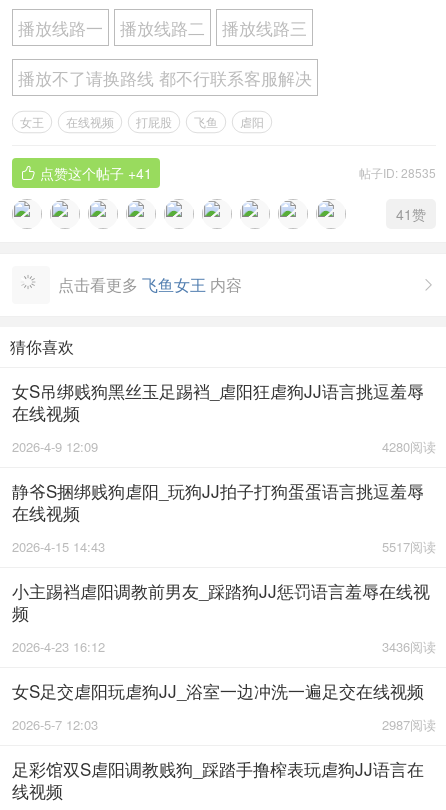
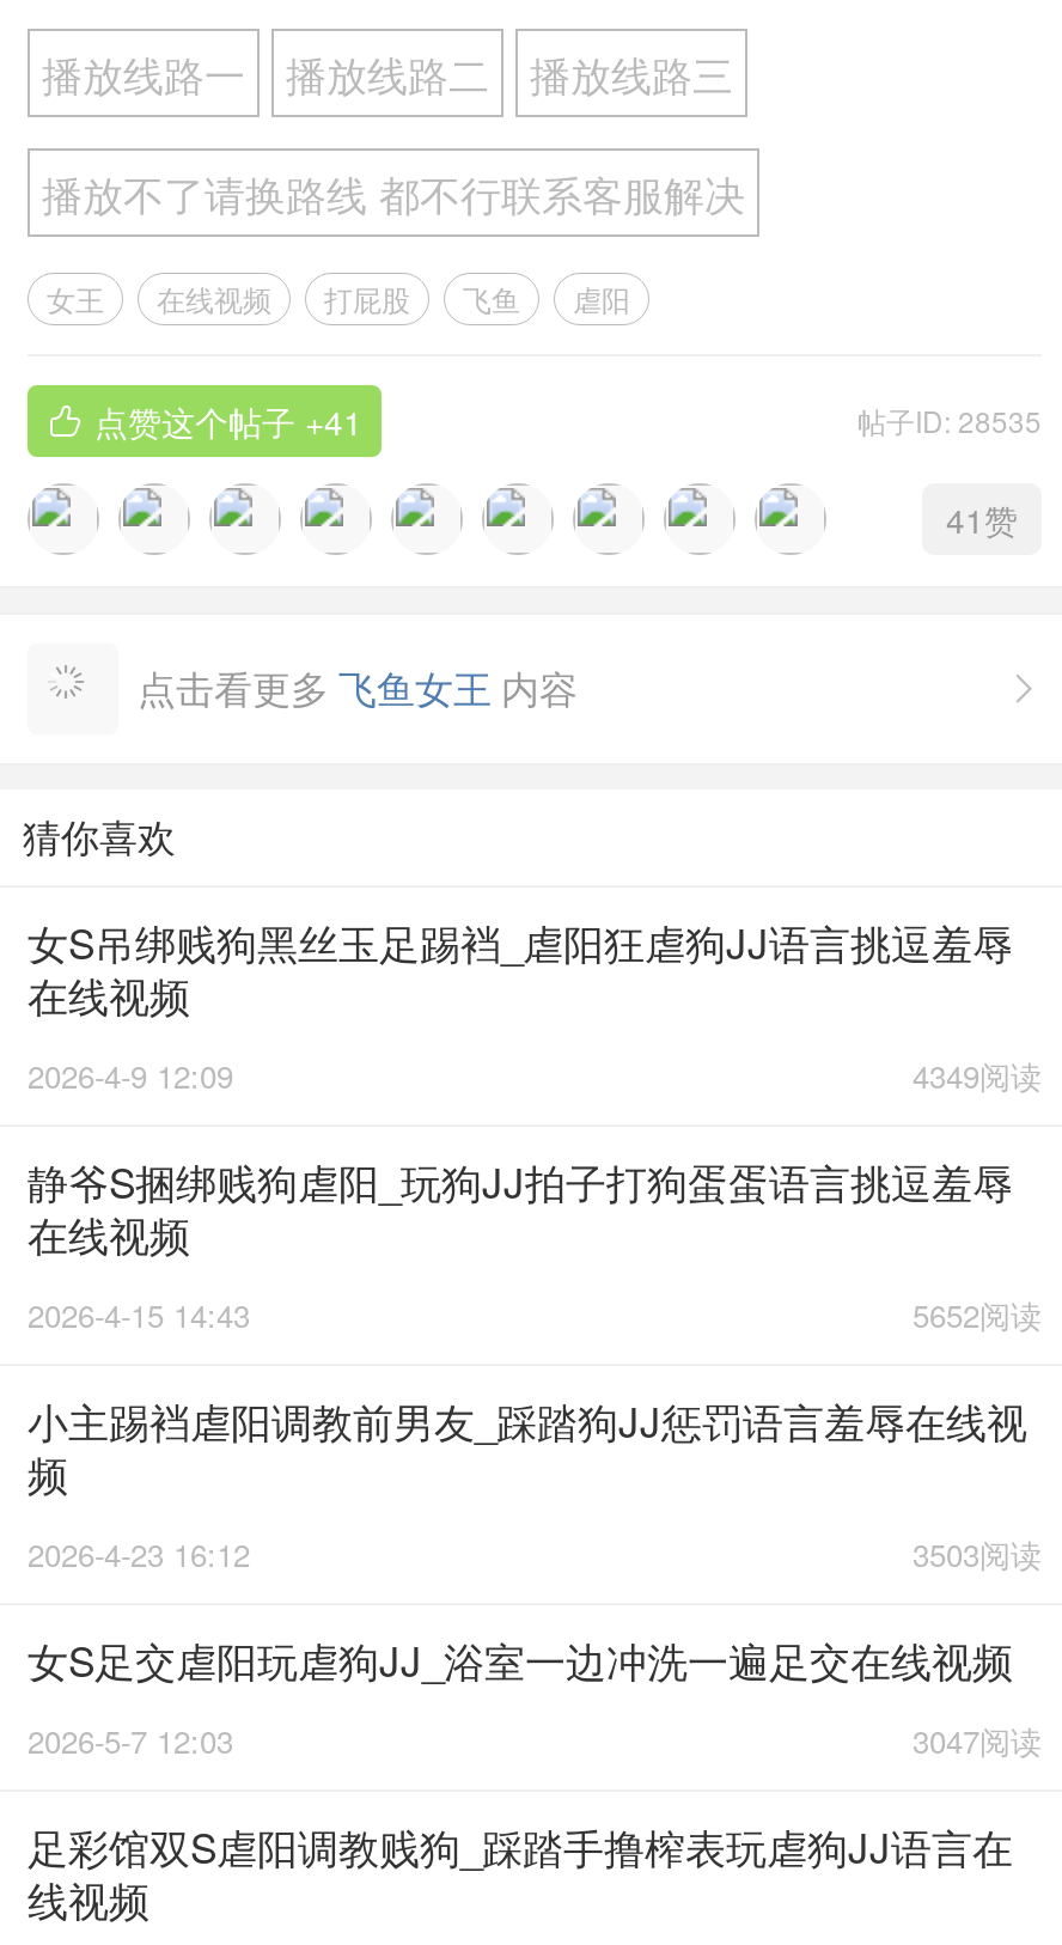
- 4280阅读
+ 4349阅读

- 5517阅读
+ 5652阅读

- 3436阅读
+ 3503阅读

- 2987阅读
+ 3047阅读
